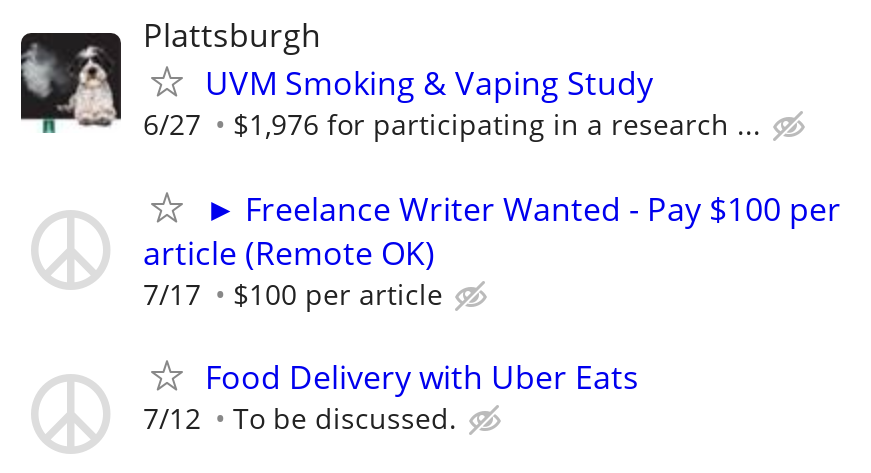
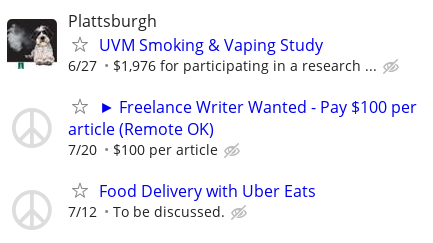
- 7/17 $100 per article
+ 7/20 $100 per article
